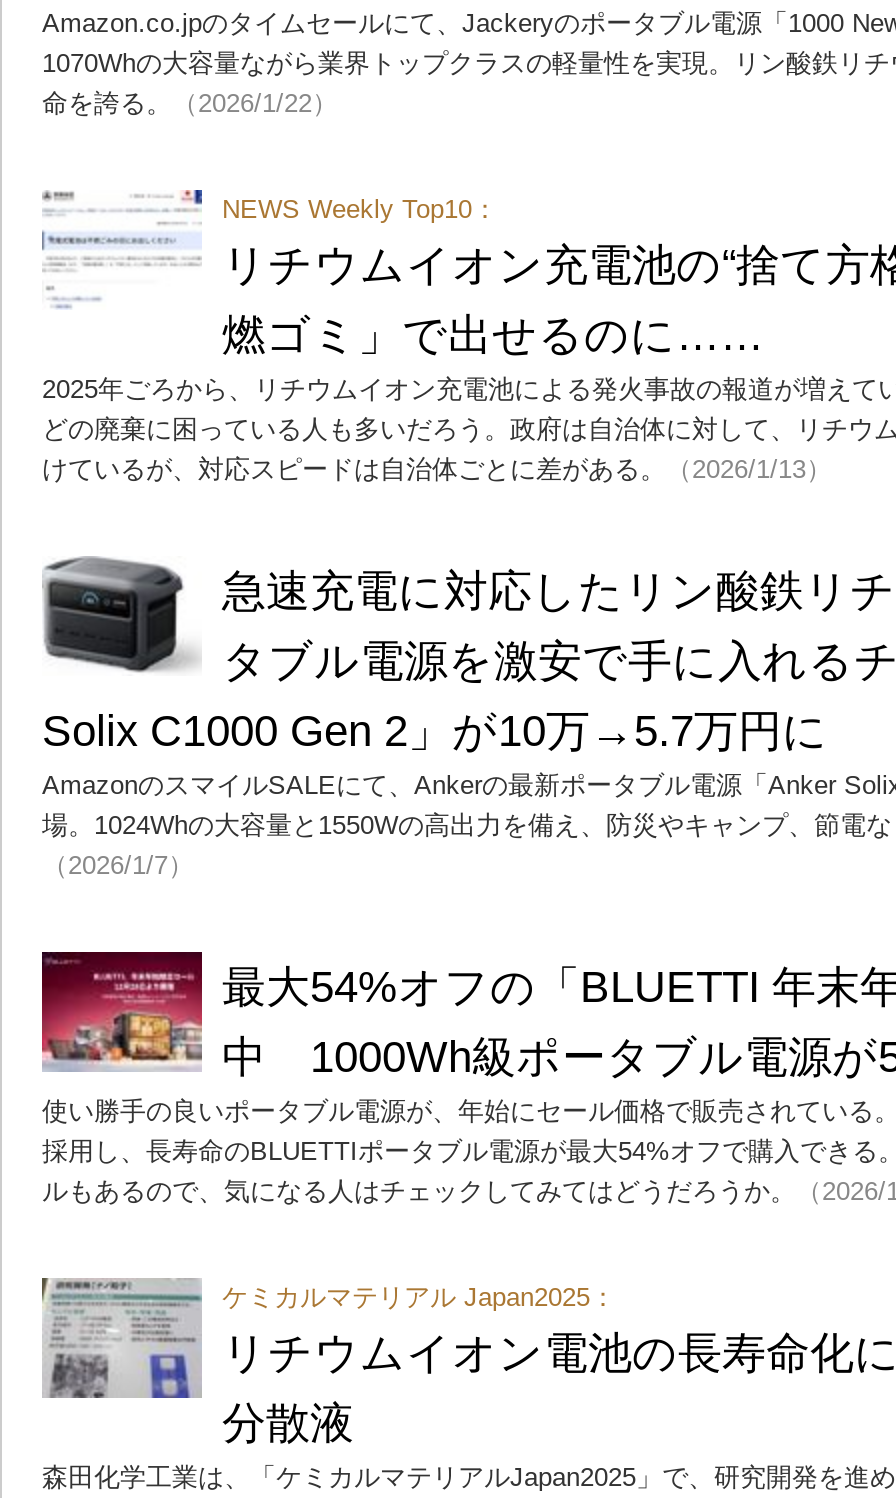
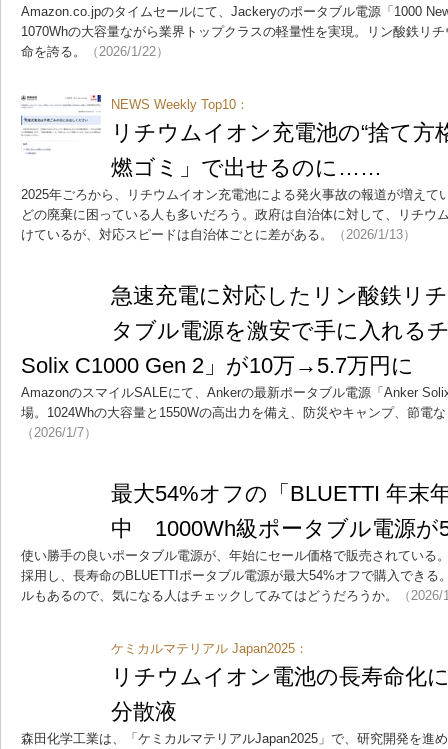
- [image]

- [image]

- [image]
